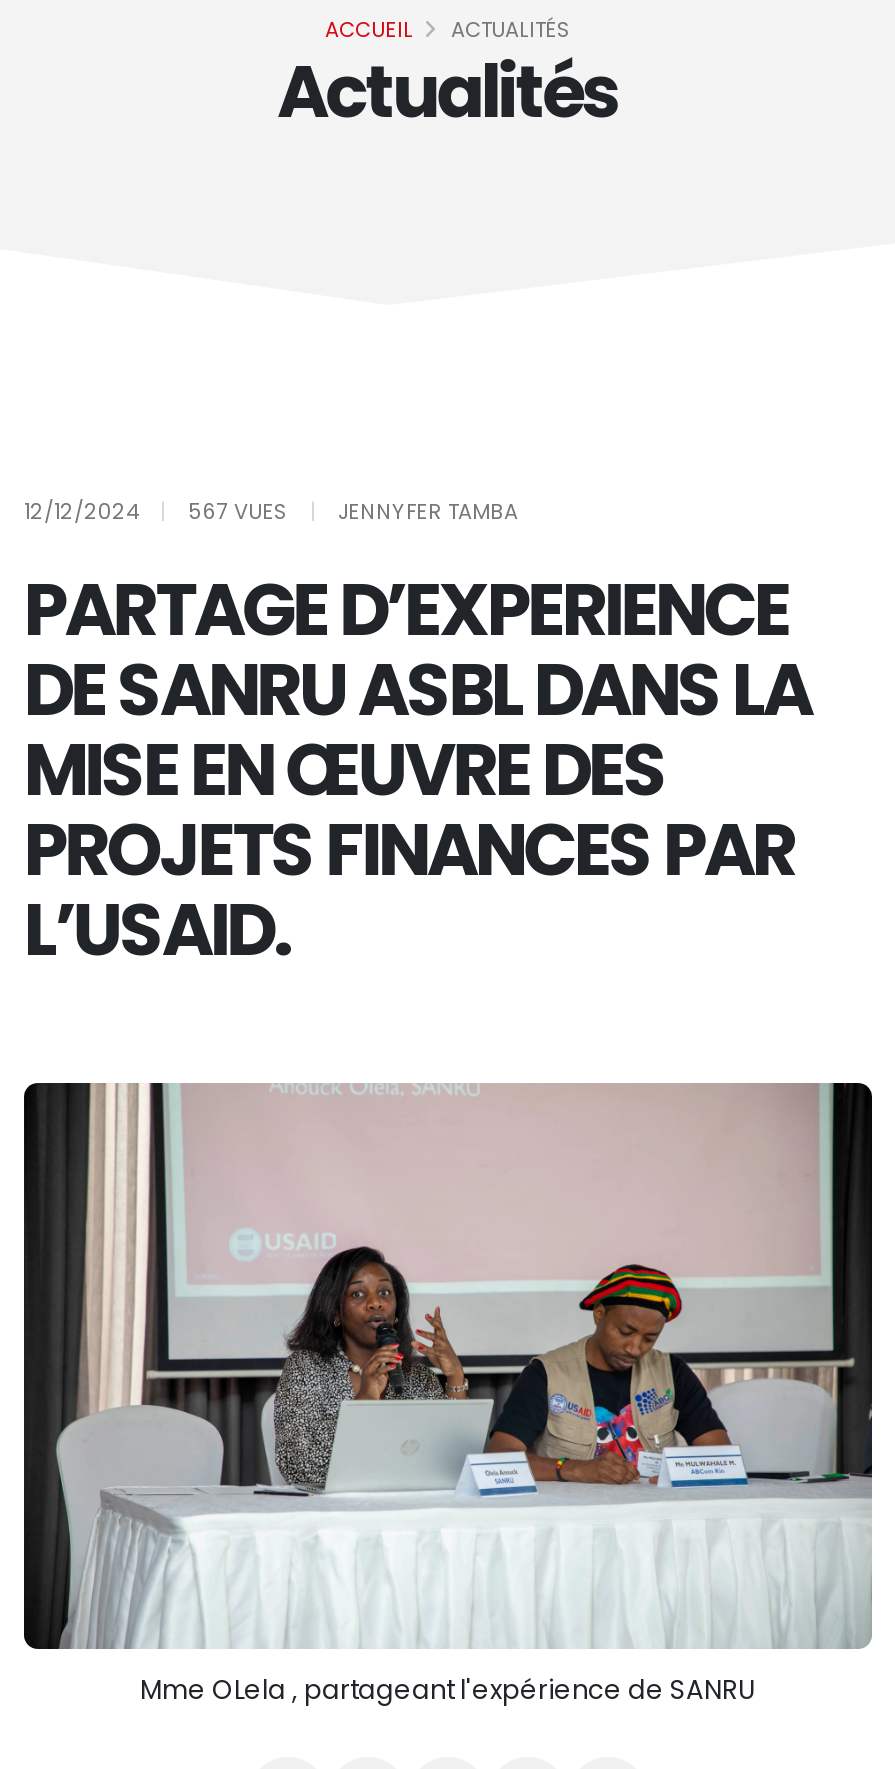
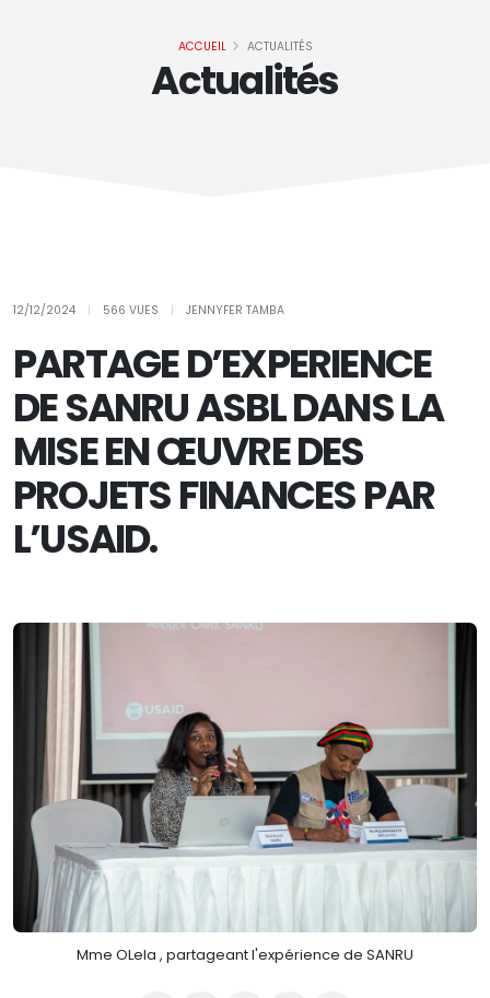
- 567 VUES
+ 566 VUES
